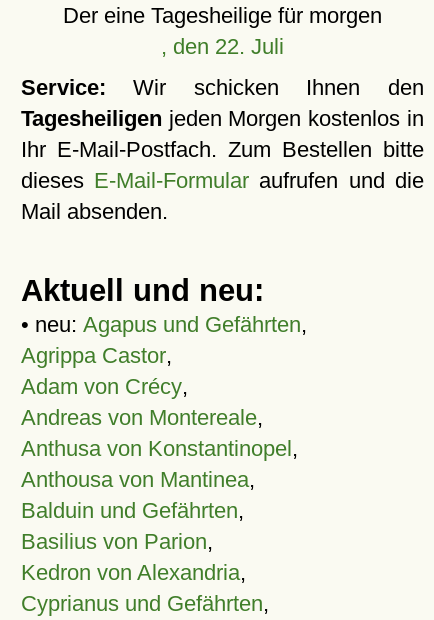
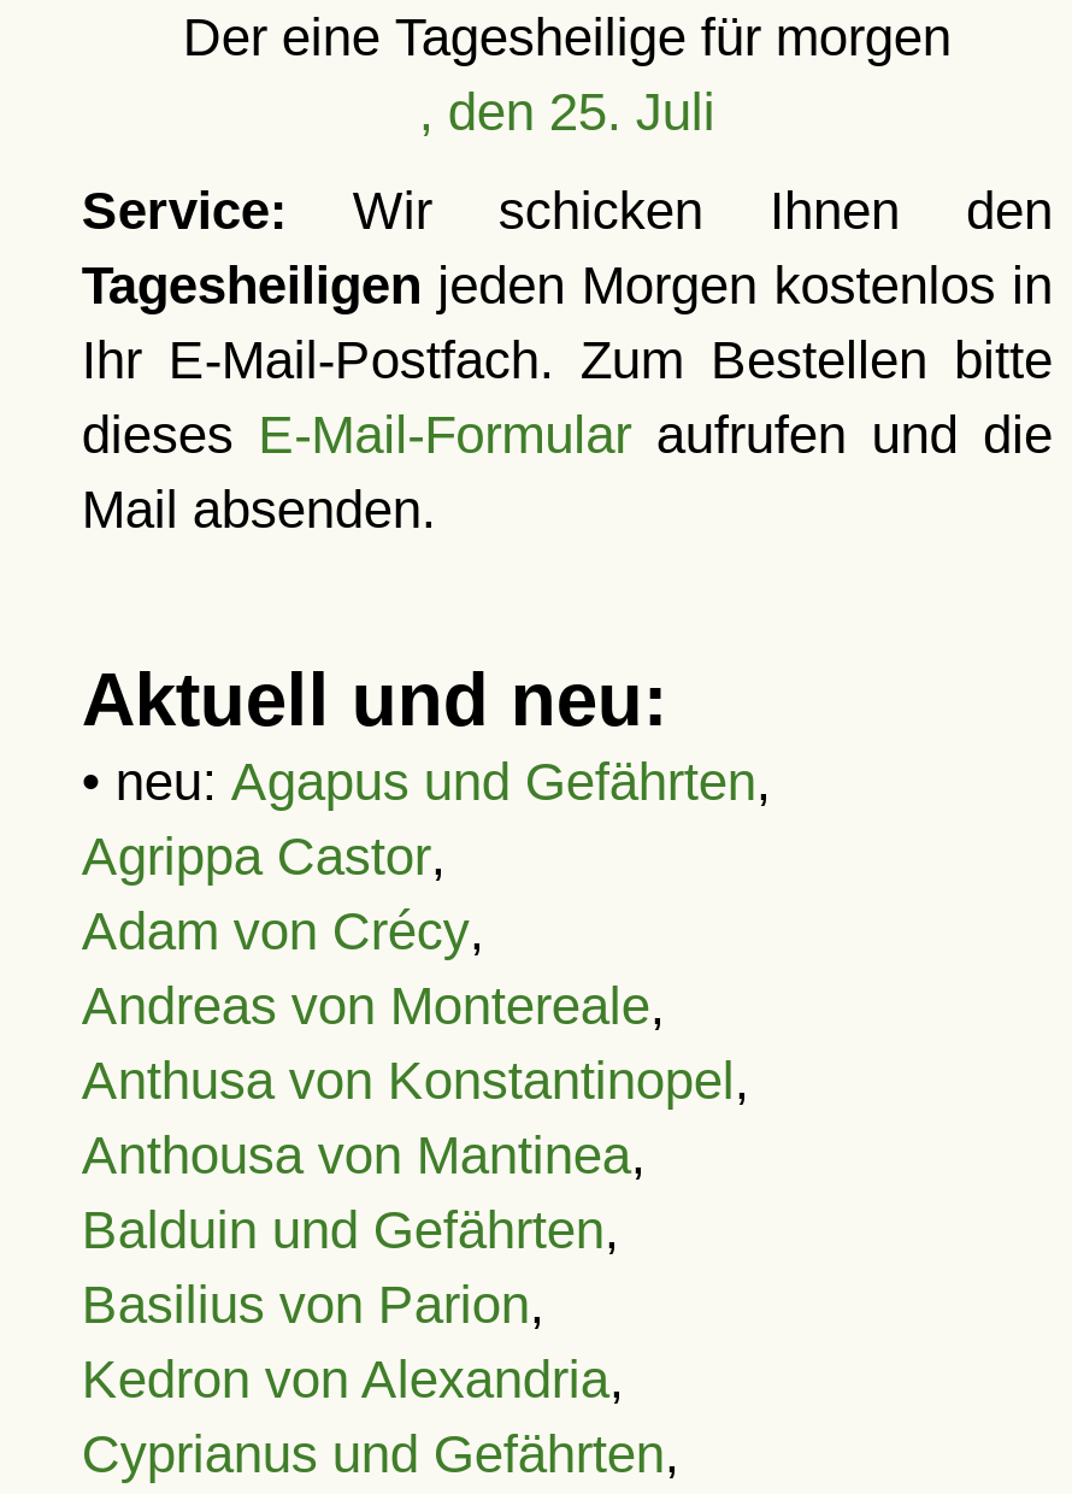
- , den 22. Juli
+ , den 25. Juli
